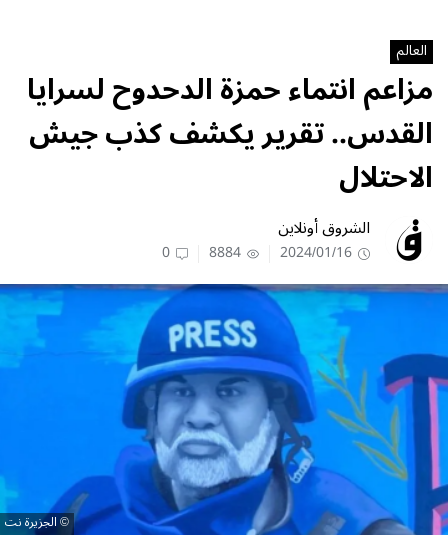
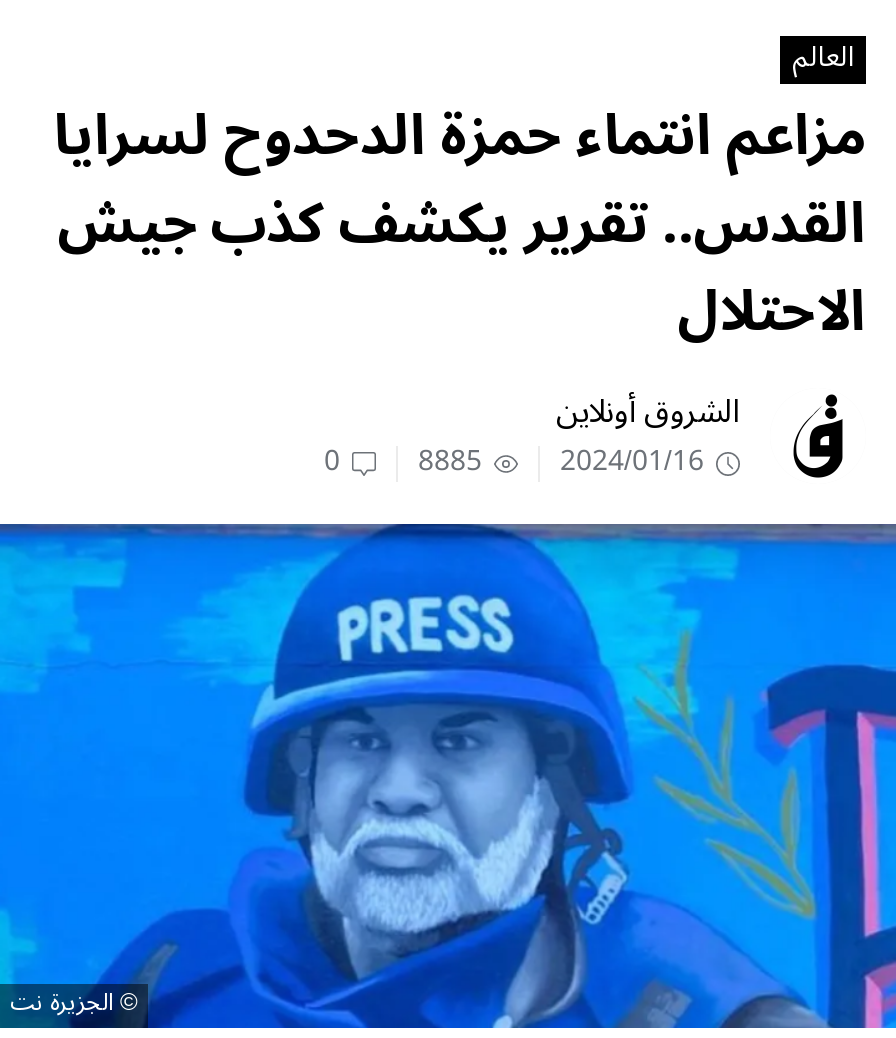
- 0 8884 2024/01/16
+ 0 8885 2024/01/16
